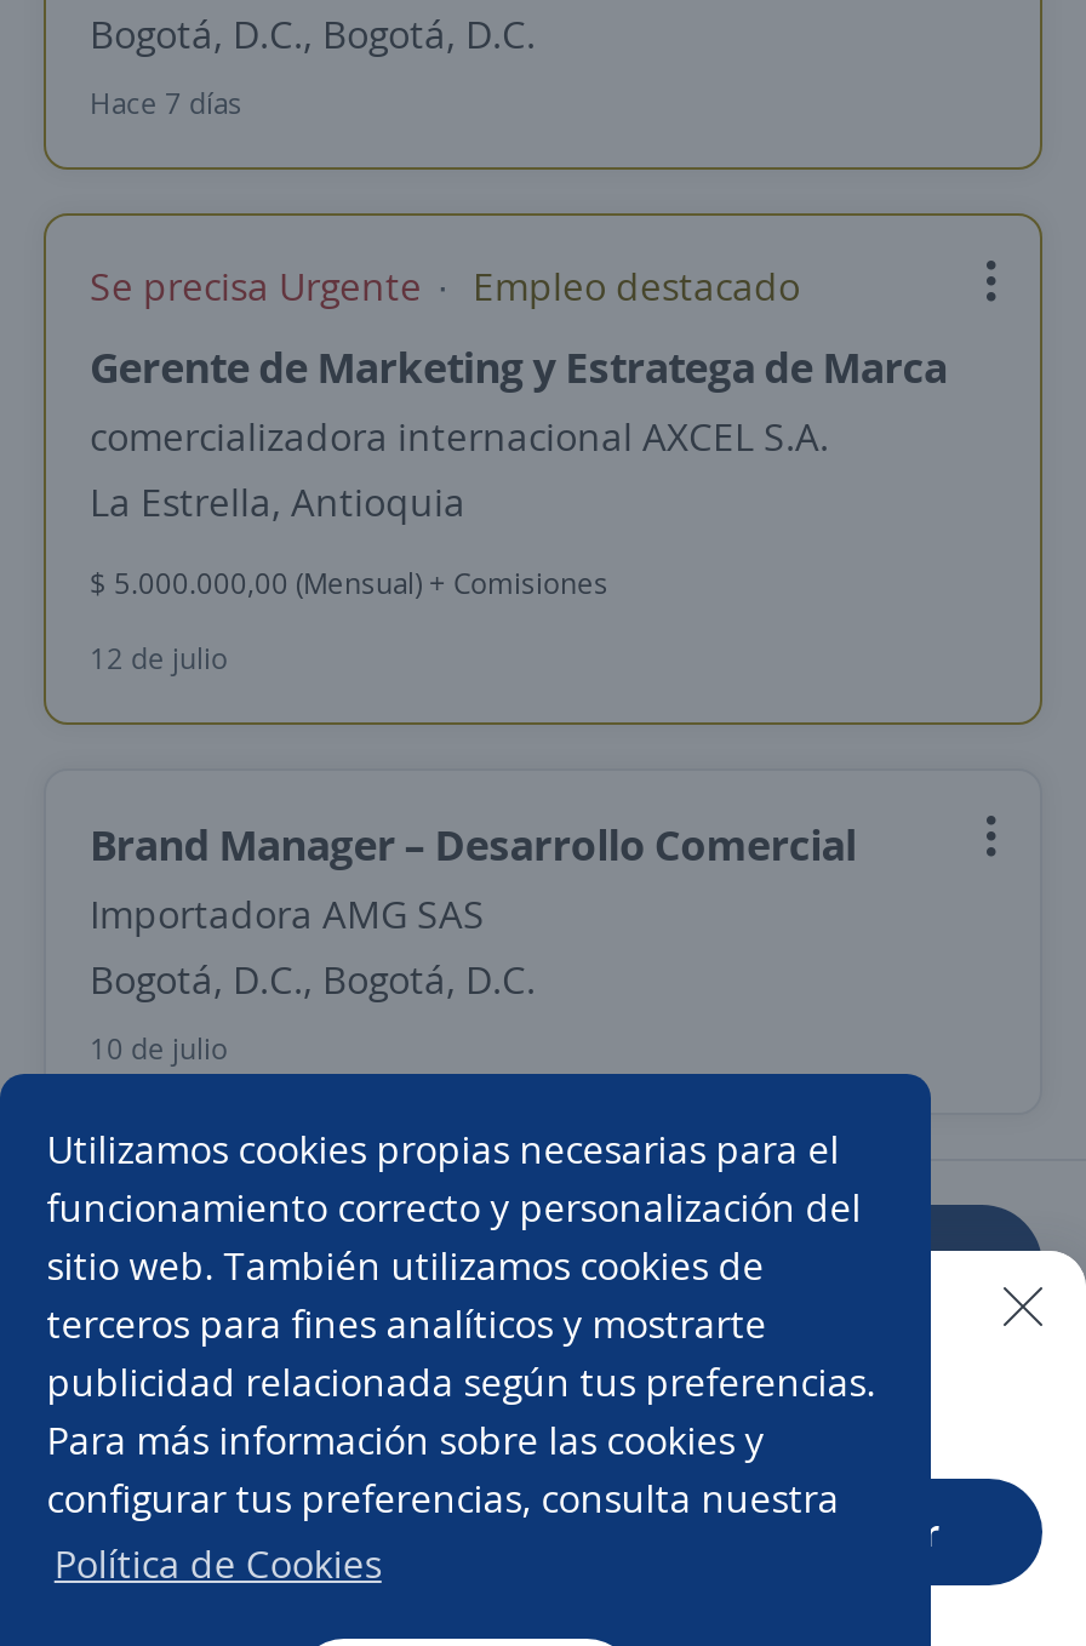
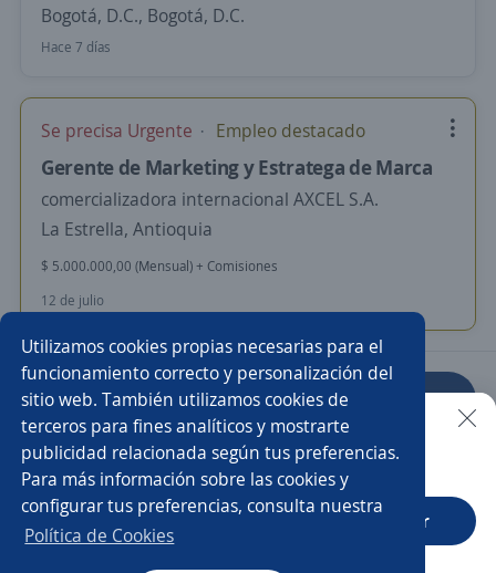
- Brand Manager – Desarrollo Comercial
- Importadora AMG SAS
- Bogotá, D.C., Bogotá, D.C.
- 10 de julio
